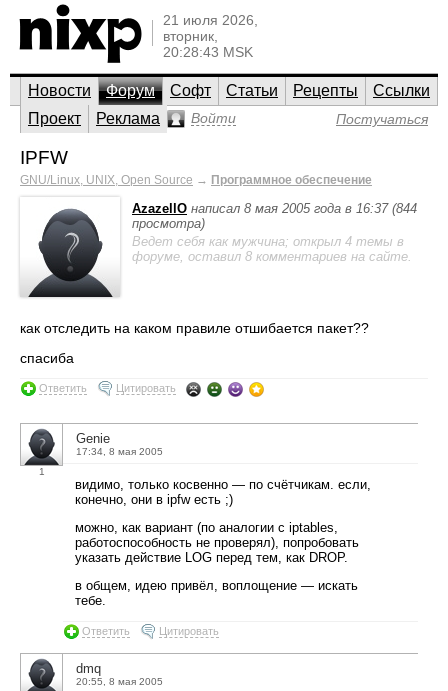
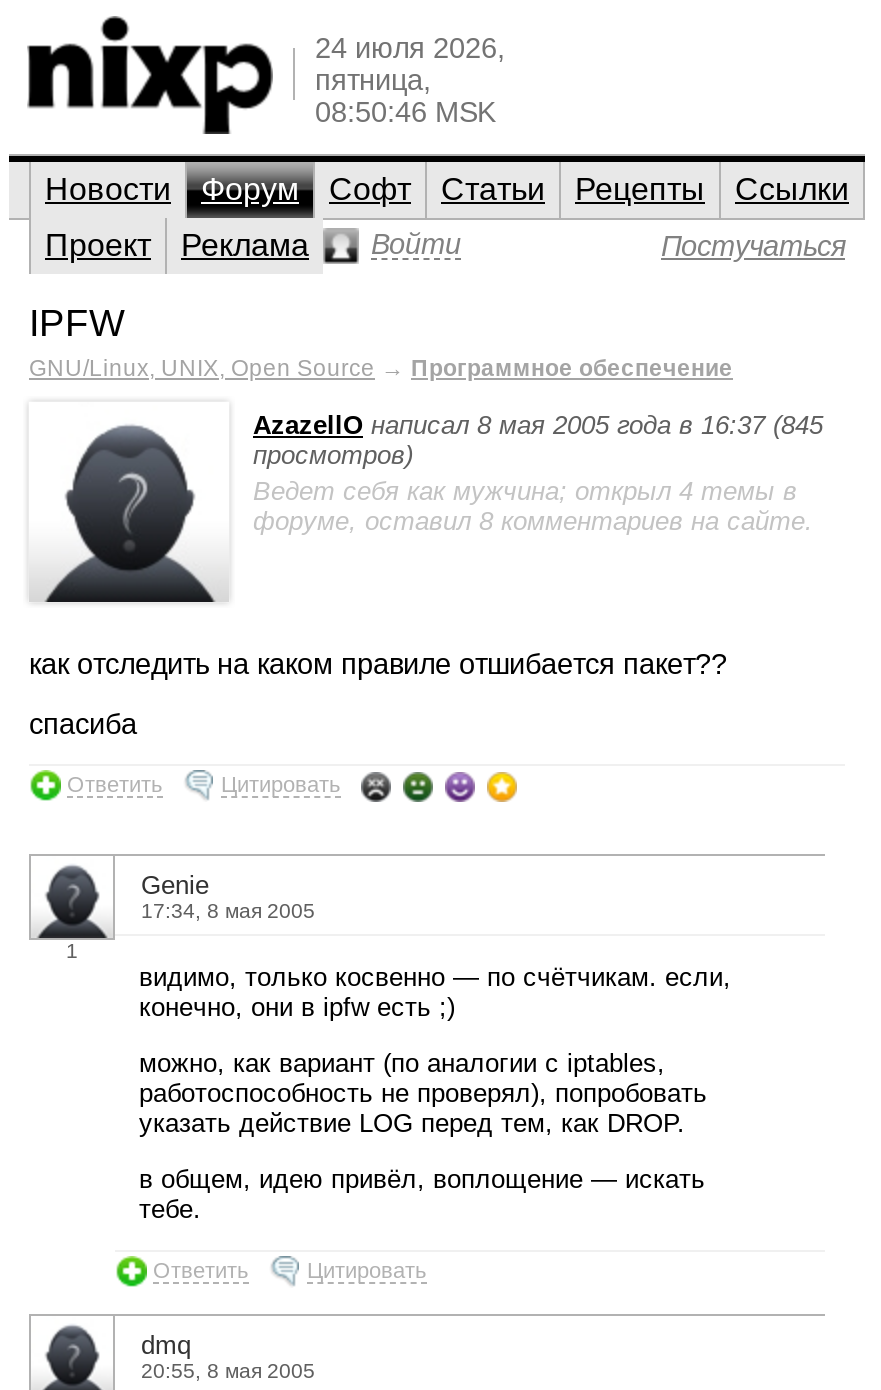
- 21 июля 2026,
- вторник,
- 20:28:43 MSK
+ 24 июля 2026,
+ пятница,
+ 08:50:46 MSK

- AzazellO написал 8 мая 2005 года в 16:37 (844
- просмотра)
+ AzazellO написал 8 мая 2005 года в 16:37 (845
+ просмотров)
